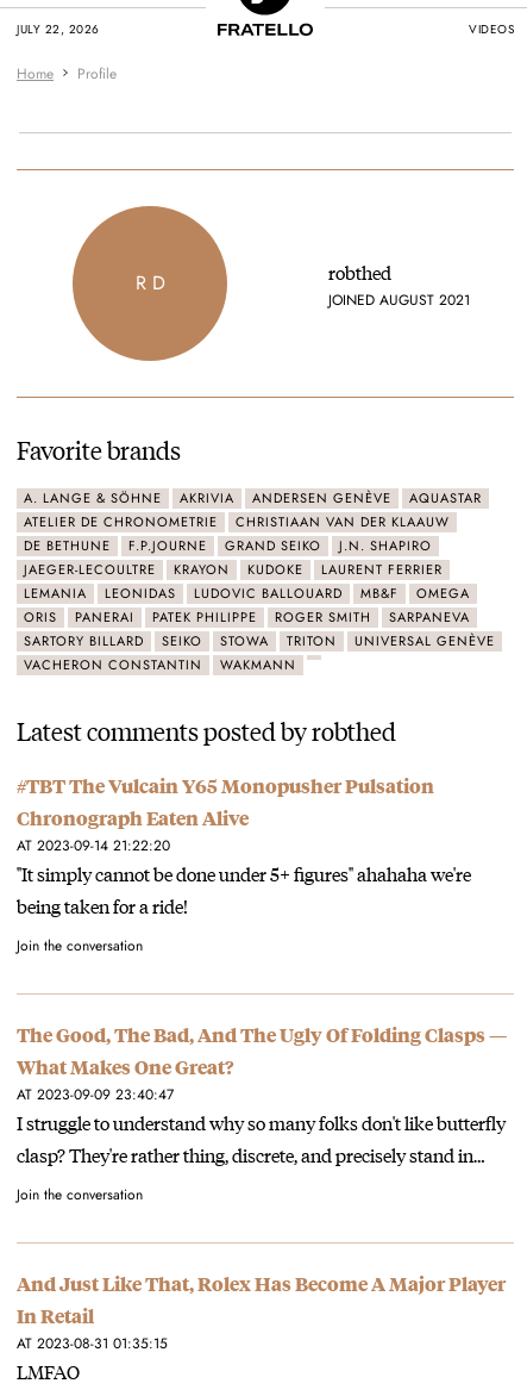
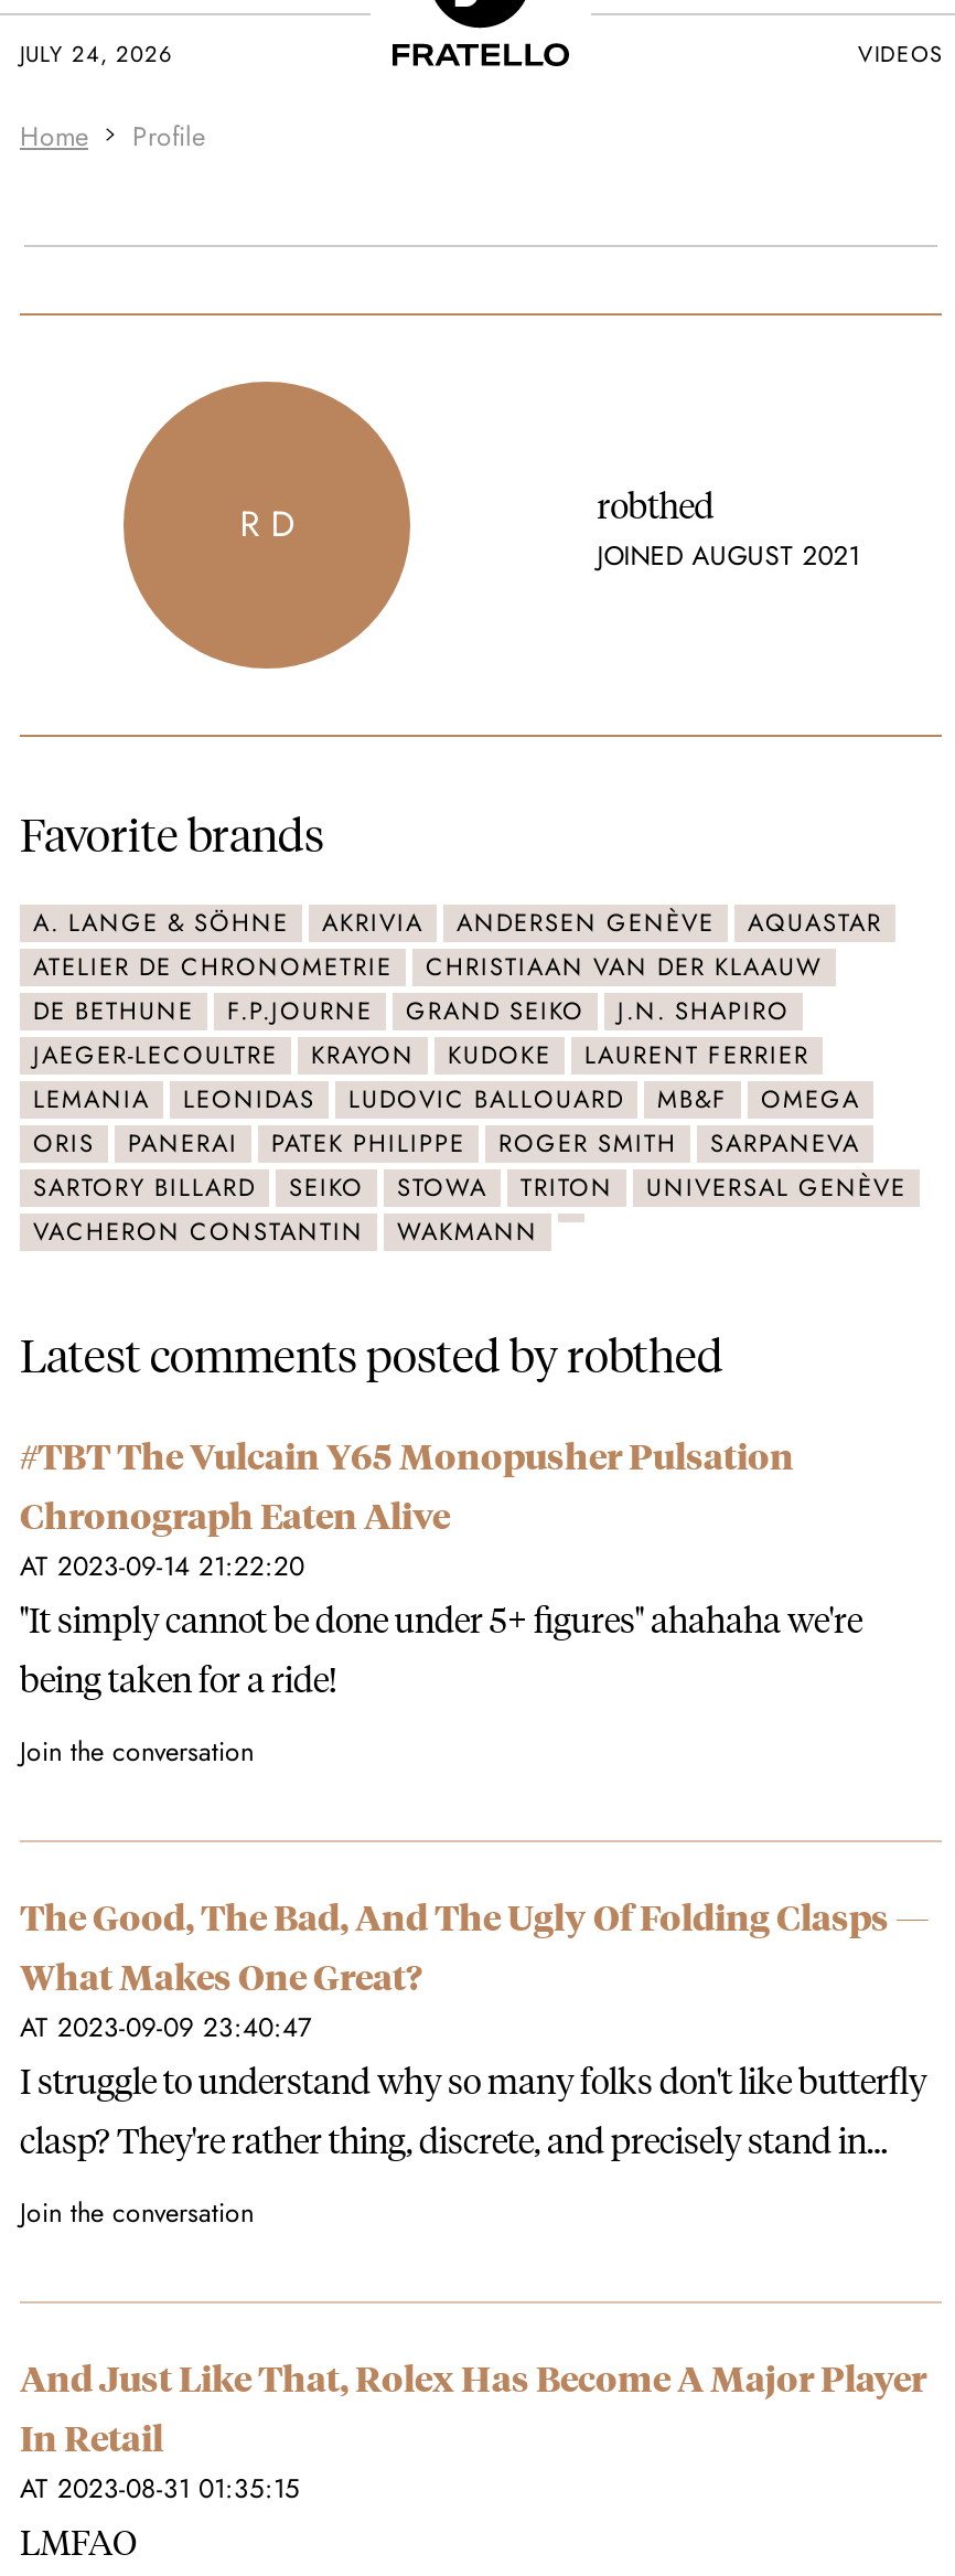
- JULY 22, 2026
+ JULY 24, 2026
